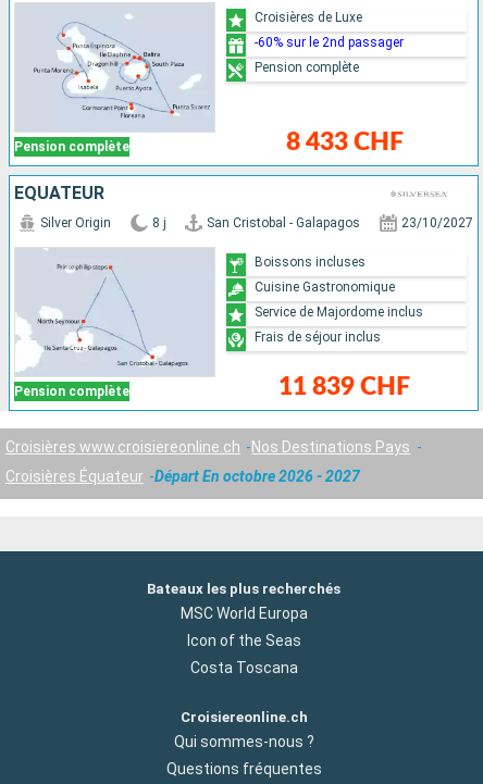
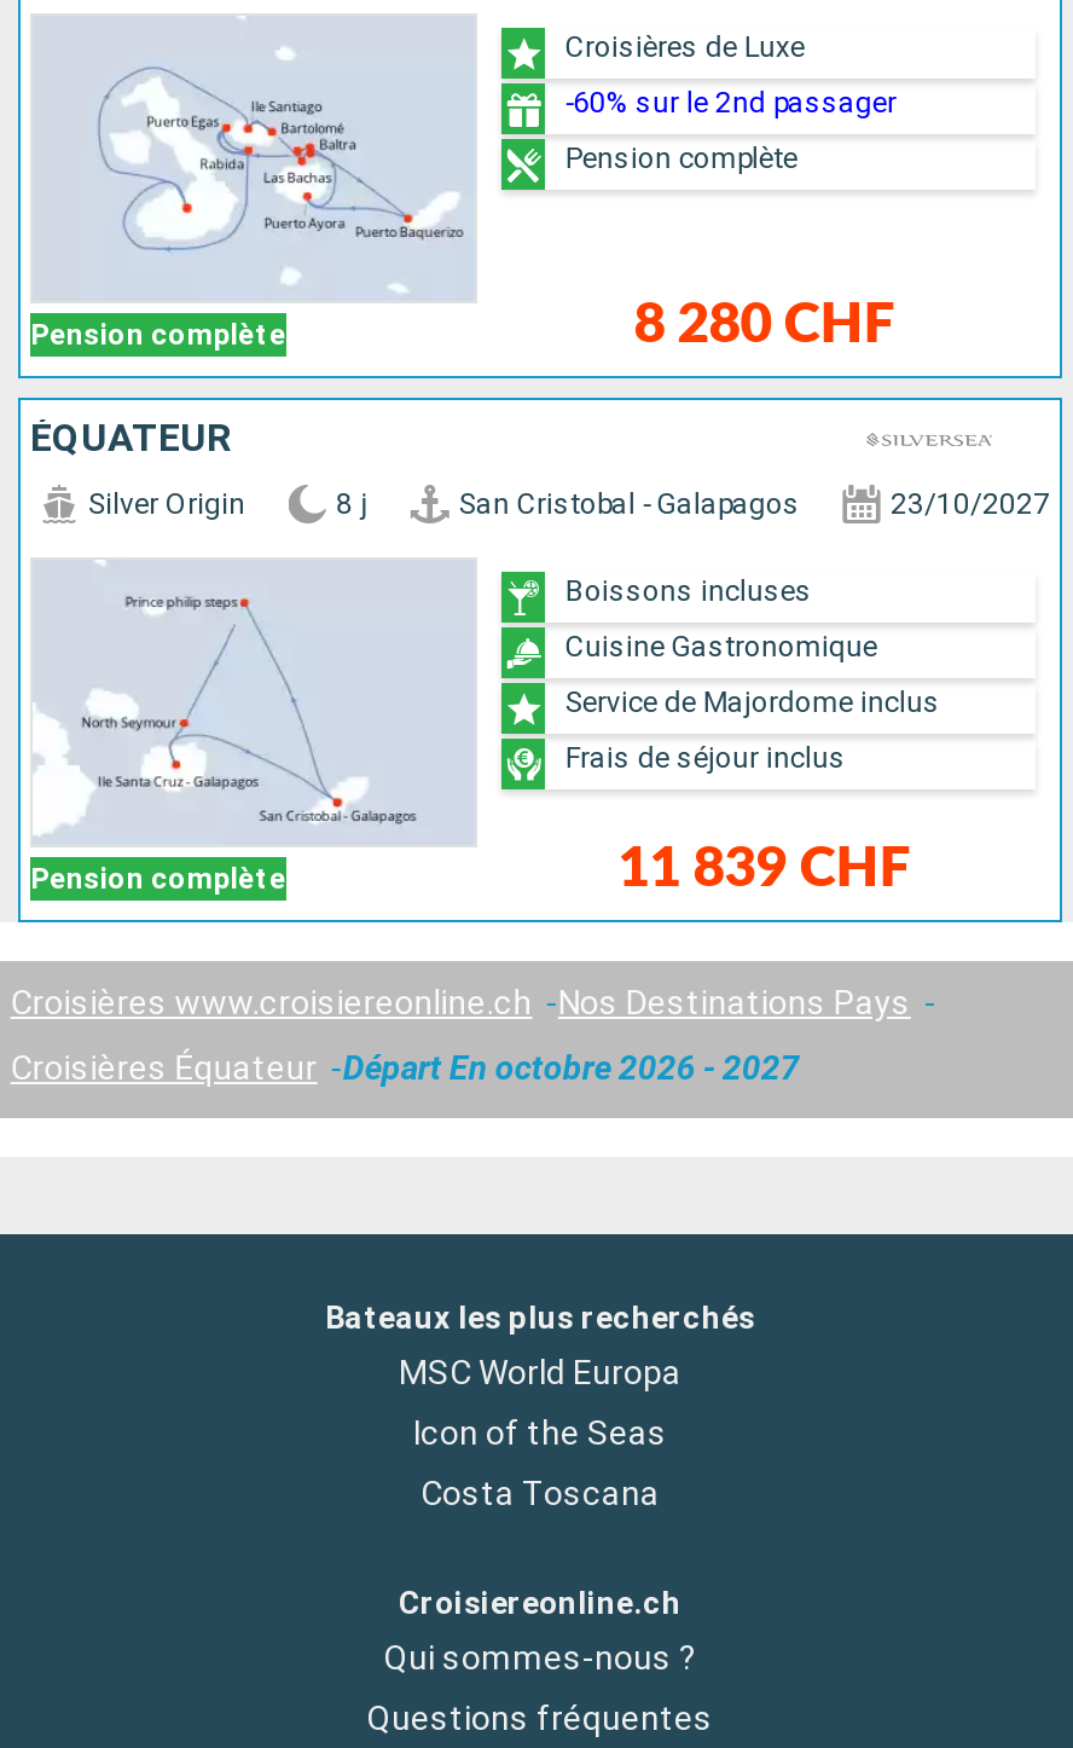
- [image]
+ [image]

- 8 433 CHF
+ 8 280 CHF
